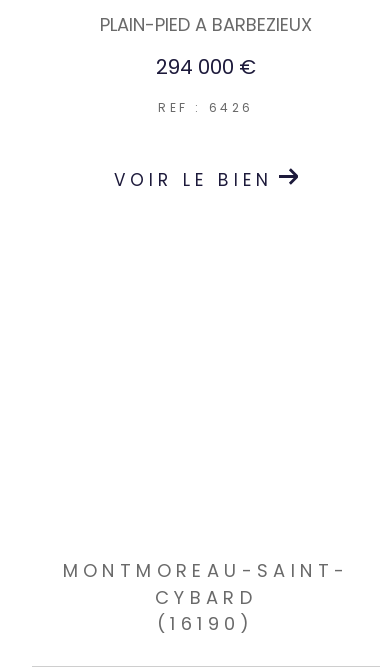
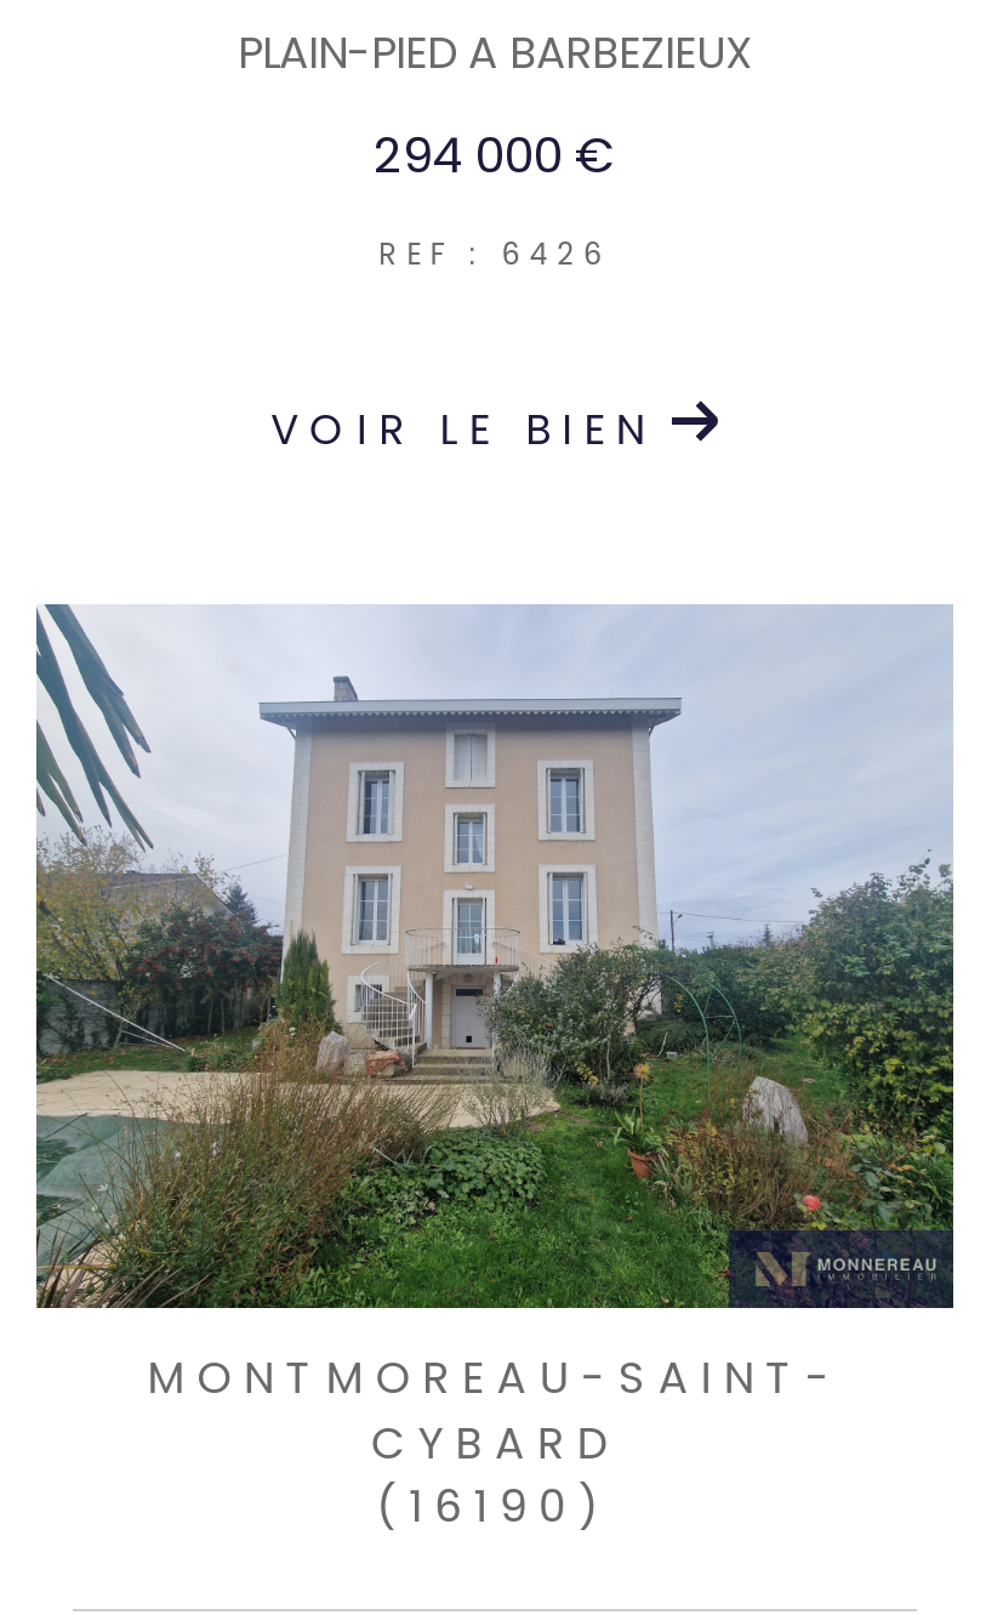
+ [image]
